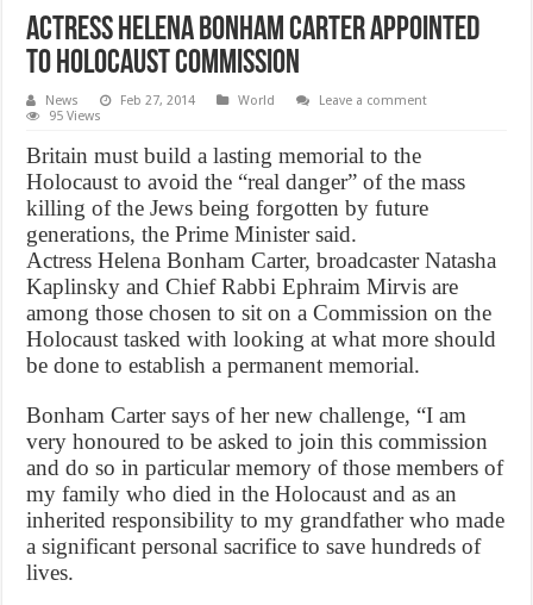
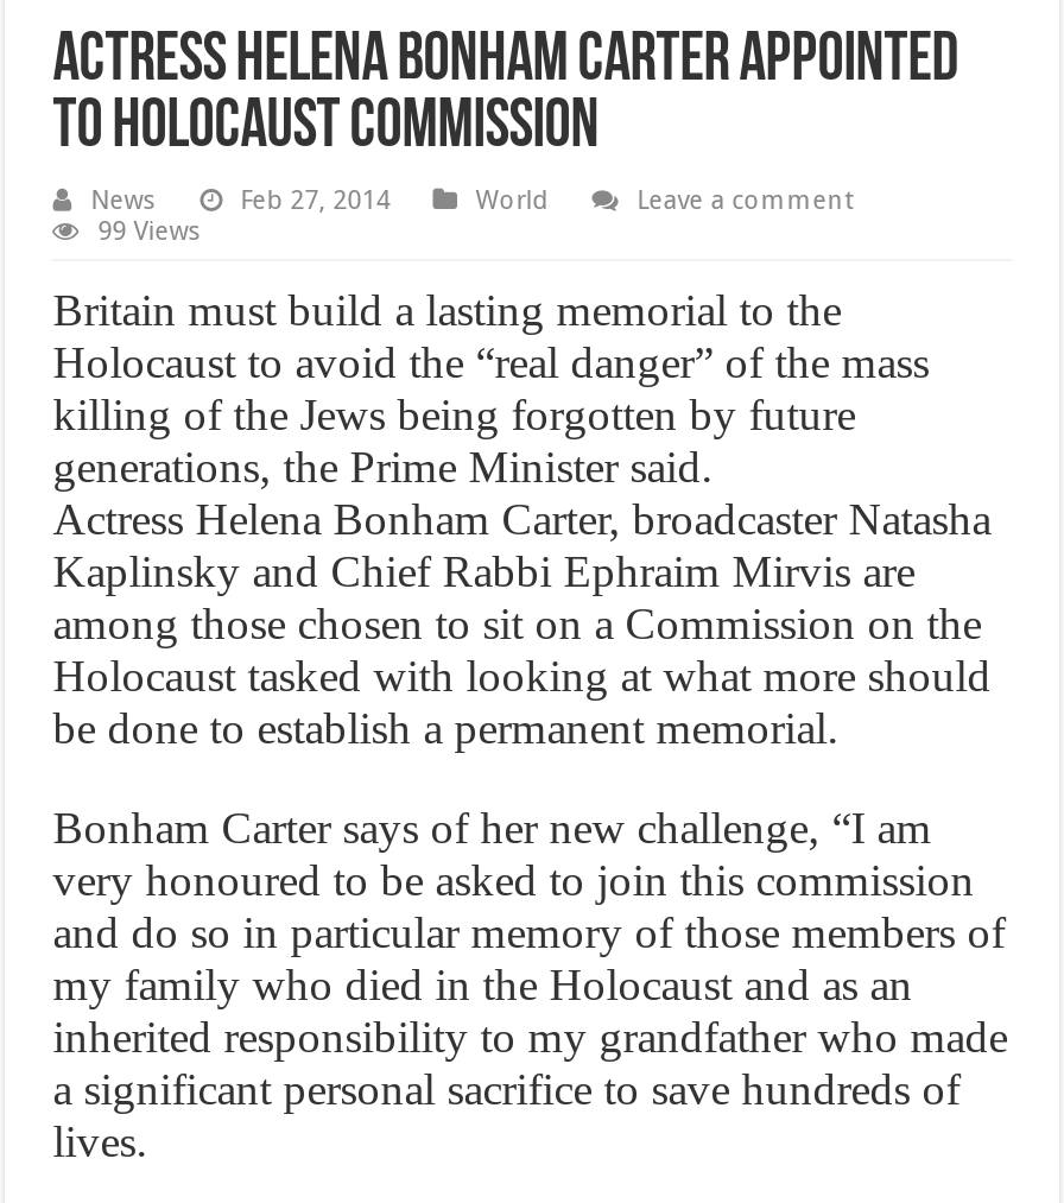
- 95 Views
+ 99 Views
